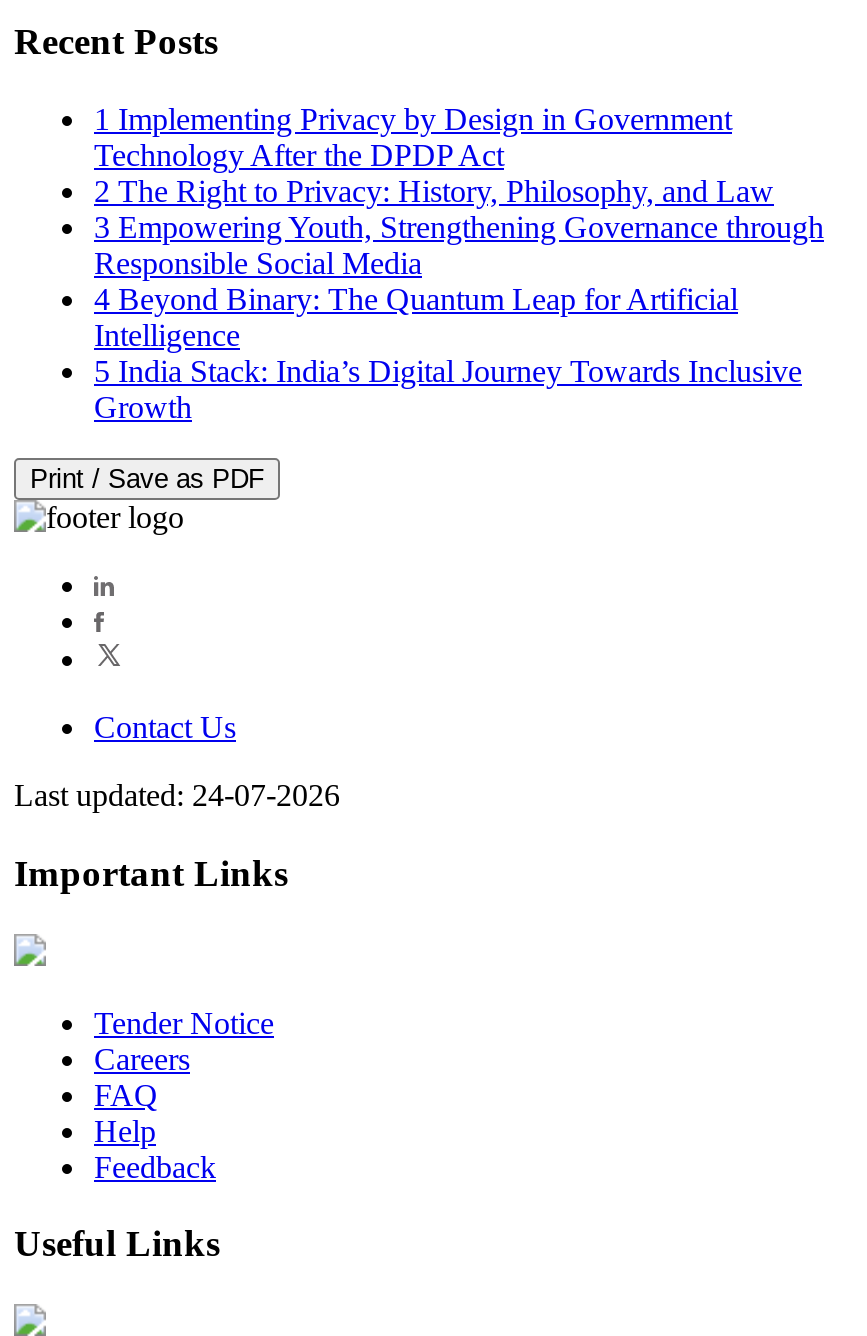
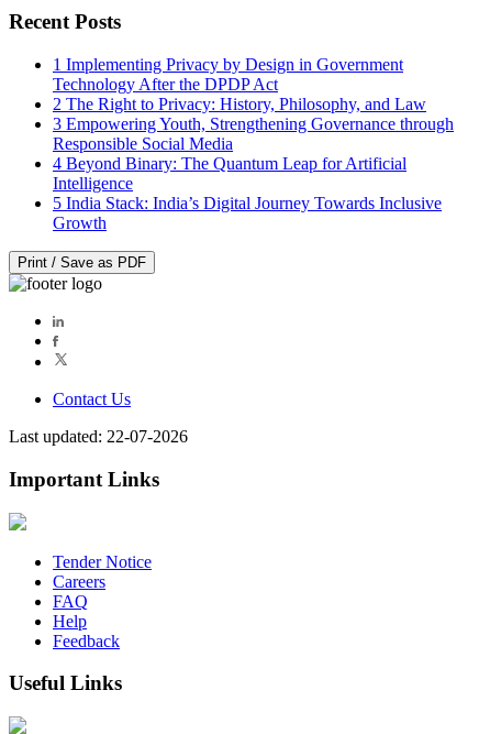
- Last updated: 24-07-2026
+ Last updated: 22-07-2026
